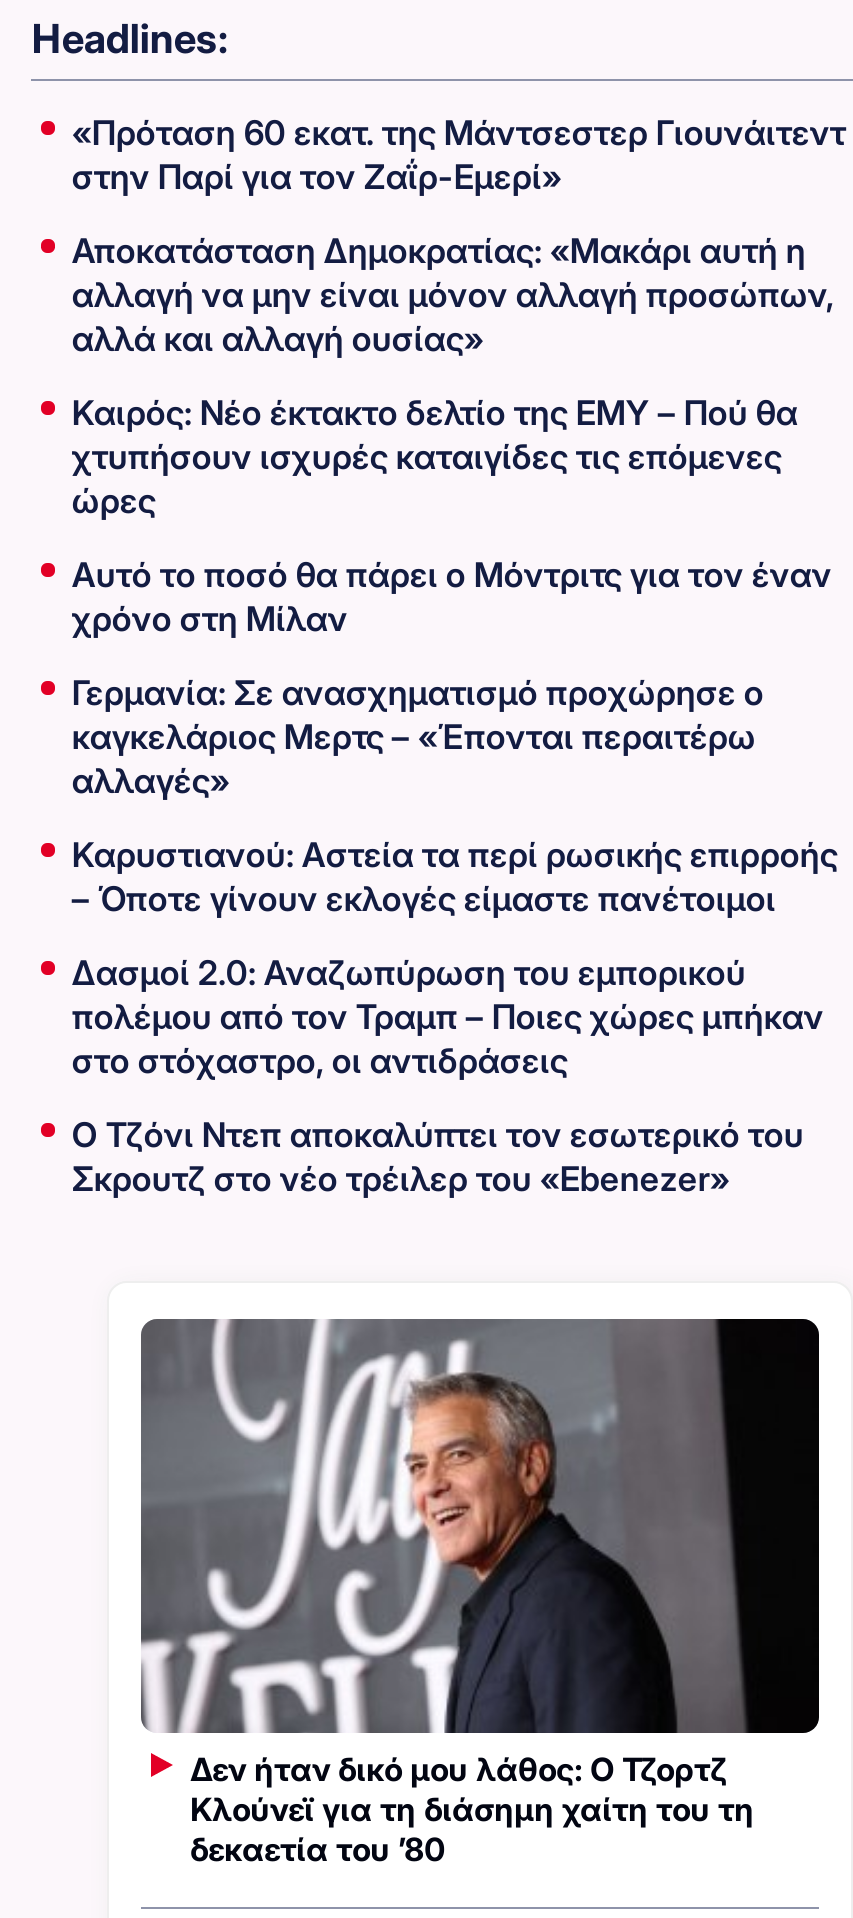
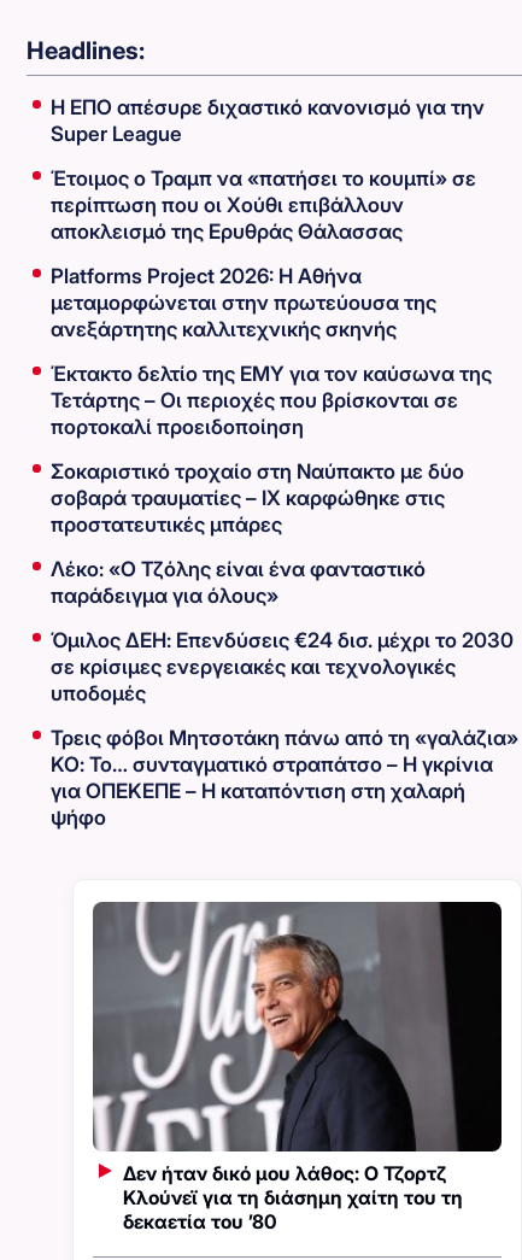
- «Πρόταση 60 εκατ. της Μάντσεστερ Γιουνάιτεντ
- στην Παρί για τον Ζαΐρ-Εμερί»
+ Η ΕΠΟ απέσυρε διχαστικό κανονισμό για την
+ Super League

- Αποκατάσταση Δημοκρατίας: «Μακάρι αυτή η
- αλλαγή να μην είναι μόνον αλλαγή προσώπων,
- αλλά και αλλαγή ουσίας»
+ Έτοιμος ο Τραμπ να «πατήσει το κουμπί» σε
+ περίπτωση που οι Χούθι επιβάλλουν
+ αποκλεισμό της Ερυθράς Θάλασσας

- Καιρός: Νέο έκτακτο δελτίο της ΕΜΥ – Πού θα
- χτυπήσουν ισχυρές καταιγίδες τις επόμενες
- ώρες
+ Platforms Project 2026: Η Αθήνα
+ μεταμορφώνεται στην πρωτεύουσα της
+ ανεξάρτητης καλλιτεχνικής σκηνής

- Αυτό το ποσό θα πάρει ο Μόντριτς για τον έναν
- χρόνο στη Μίλαν
+ Έκτακτο δελτίο της ΕΜΥ για τον καύσωνα της
+ Τετάρτης – Οι περιοχές που βρίσκονται σε
+ πορτοκαλί προειδοποίηση

- Γερμανία: Σε ανασχηματισμό προχώρησε ο
- καγκελάριος Μερτς – «Έπονται περαιτέρω
- αλλαγές»
+ Σοκαριστικό τροχαίο στη Ναύπακτο με δύο
+ σοβαρά τραυματίες – ΙΧ καρφώθηκε στις
+ προστατευτικές μπάρες

- Καρυστιανού: Αστεία τα περί ρωσικής επιρροής
- – Όποτε γίνουν εκλογές είμαστε πανέτοιμοι
+ Λέκο: «Ο Τζόλης είναι ένα φανταστικό
+ παράδειγμα για όλους»

- Δασμοί 2.0: Αναζωπύρωση του εμπορικού
- πολέμου από τον Τραμπ – Ποιες χώρες μπήκαν
- στο στόχαστρο, οι αντιδράσεις
+ Όμιλος ΔΕΗ: Επενδύσεις €24 δισ. μέχρι το 2030
+ σε κρίσιμες ενεργειακές και τεχνολογικές
+ υποδομές

- Ο Τζόνι Ντεπ αποκαλύπτει τον εσωτερικό του
- Σκρουτζ στο νέο τρέιλερ του «Ebenezer»
+ Τρεις φόβοι Μητσοτάκη πάνω από τη «γαλάζια»
+ ΚΟ: Το… συνταγματικό στραπάτσο – Η γκρίνια
+ για ΟΠΕΚΕΠΕ – Η καταπόντιση στη χαλαρή
+ ψήφο
